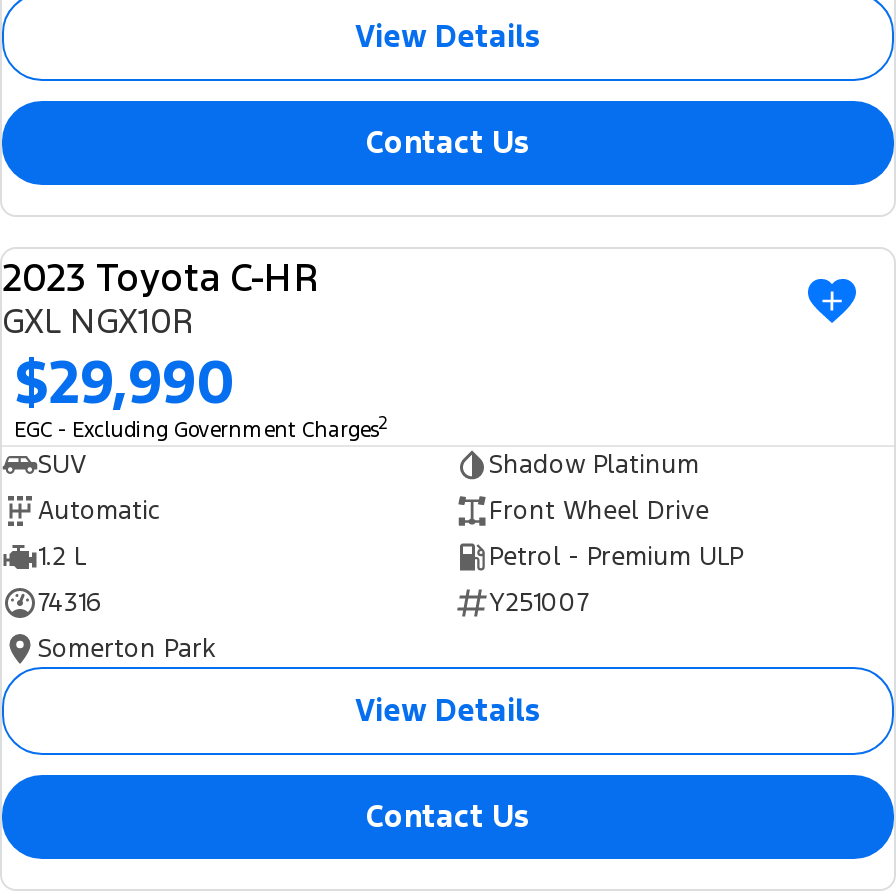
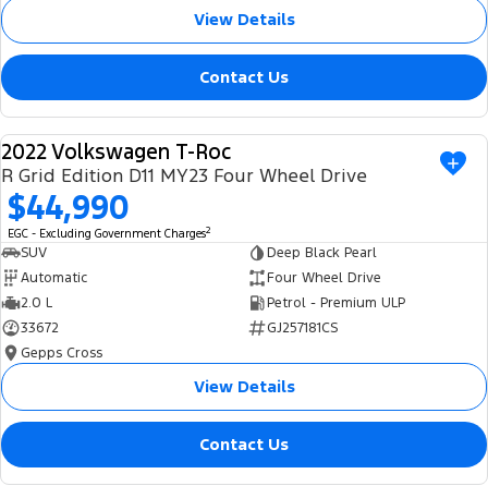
- 2023 Toyota C-HR
- GXL NGX10R
- $29,990
+ 2022 Volkswagen T-Roc
+ R Grid Edition D11 MY23 Four Wheel Drive
+ $44,990

- Shadow Platinum
+ Deep Black Pearl

- Front Wheel Drive
+ Four Wheel Drive

- 1.2 L
+ 2.0 L

- 74316
- Y251007
- Somerton Park
+ 33672
+ GJ257181CS
+ Gepps Cross
